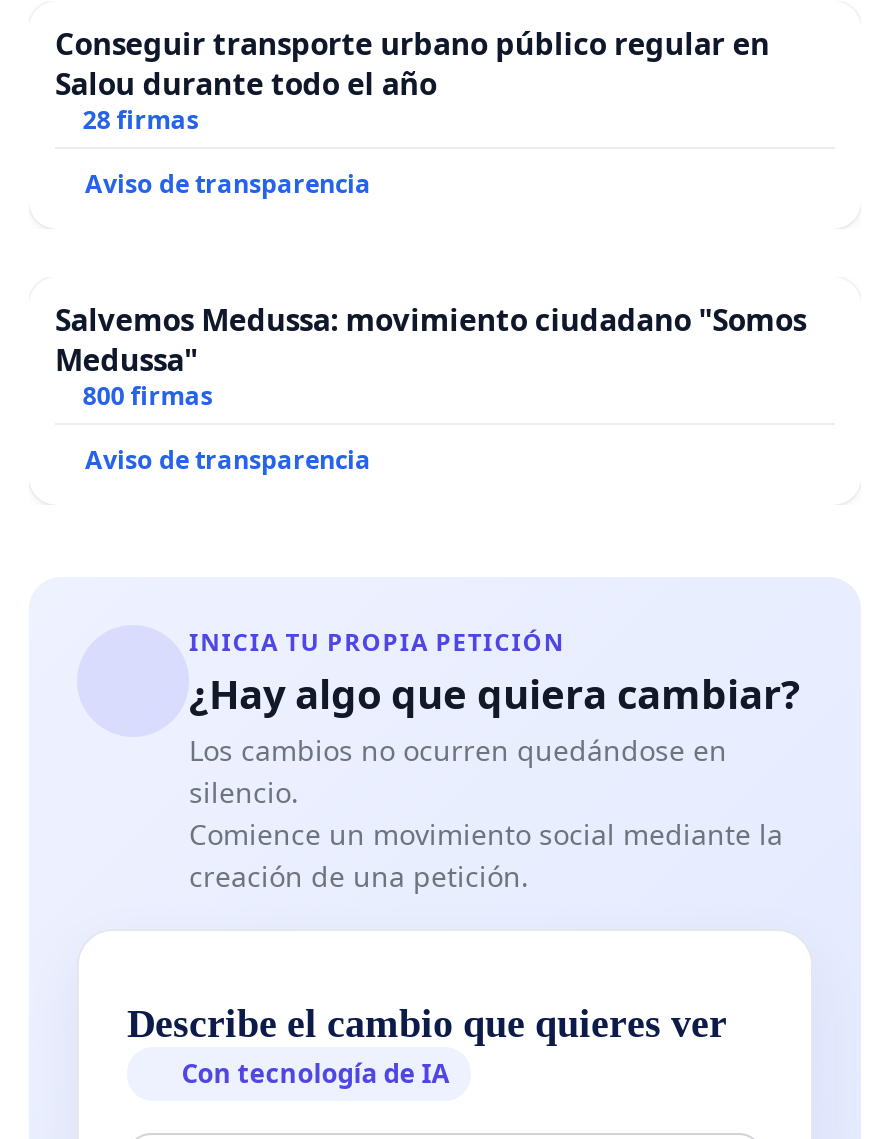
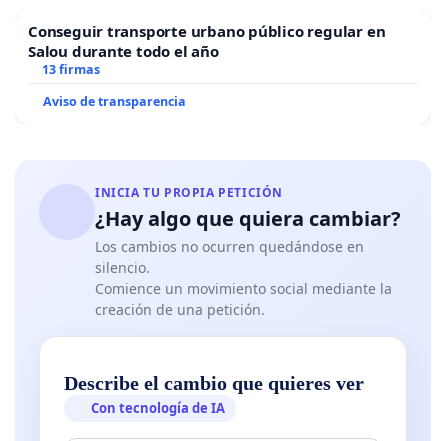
- 28 firmas
- Aviso de transparencia
- Salvemos Medussa: movimiento ciudadano "Somos
- Medussa"
- 800 firmas
+ 13 firmas
